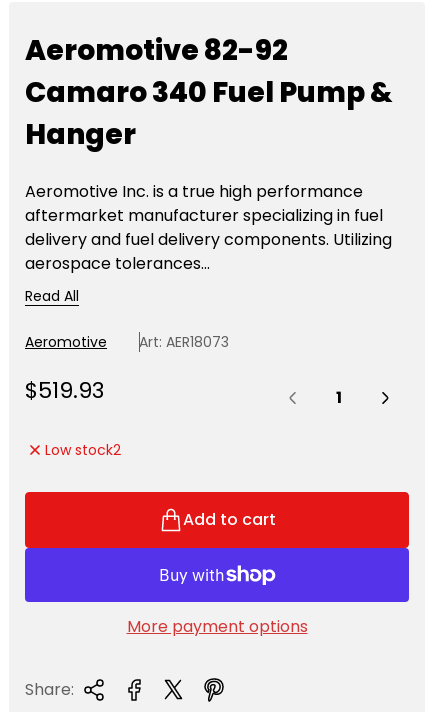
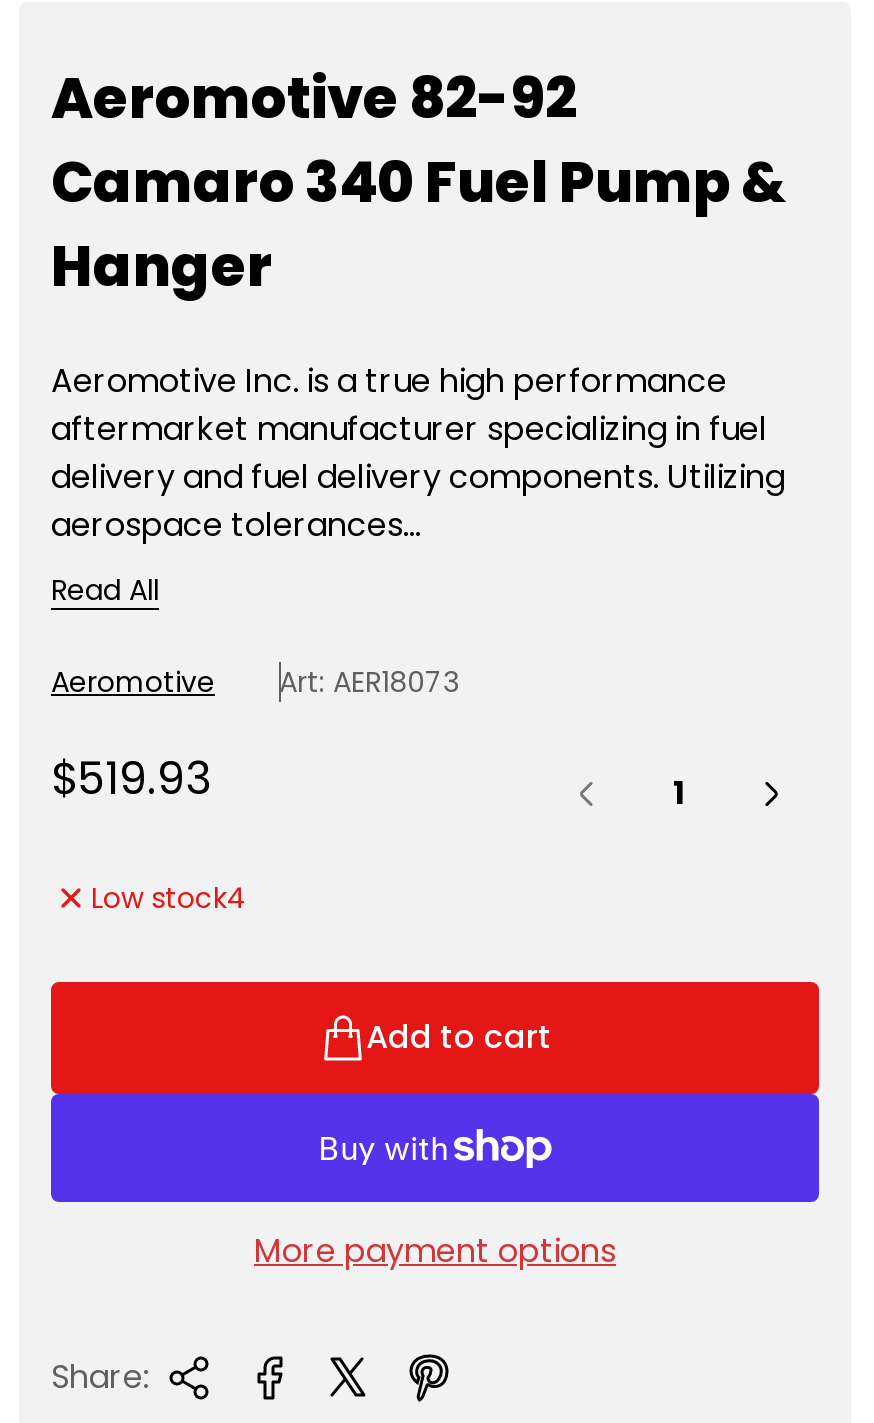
- Low stock2
+ Low stock4
